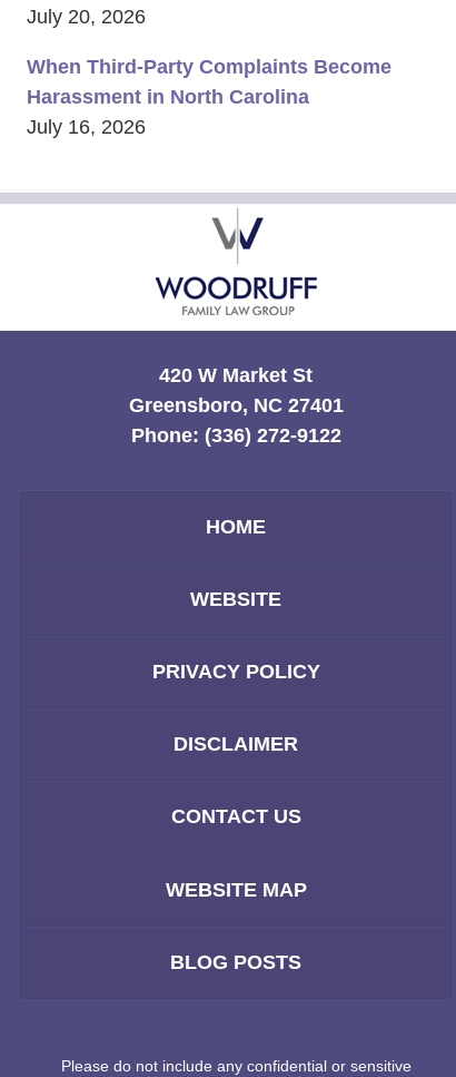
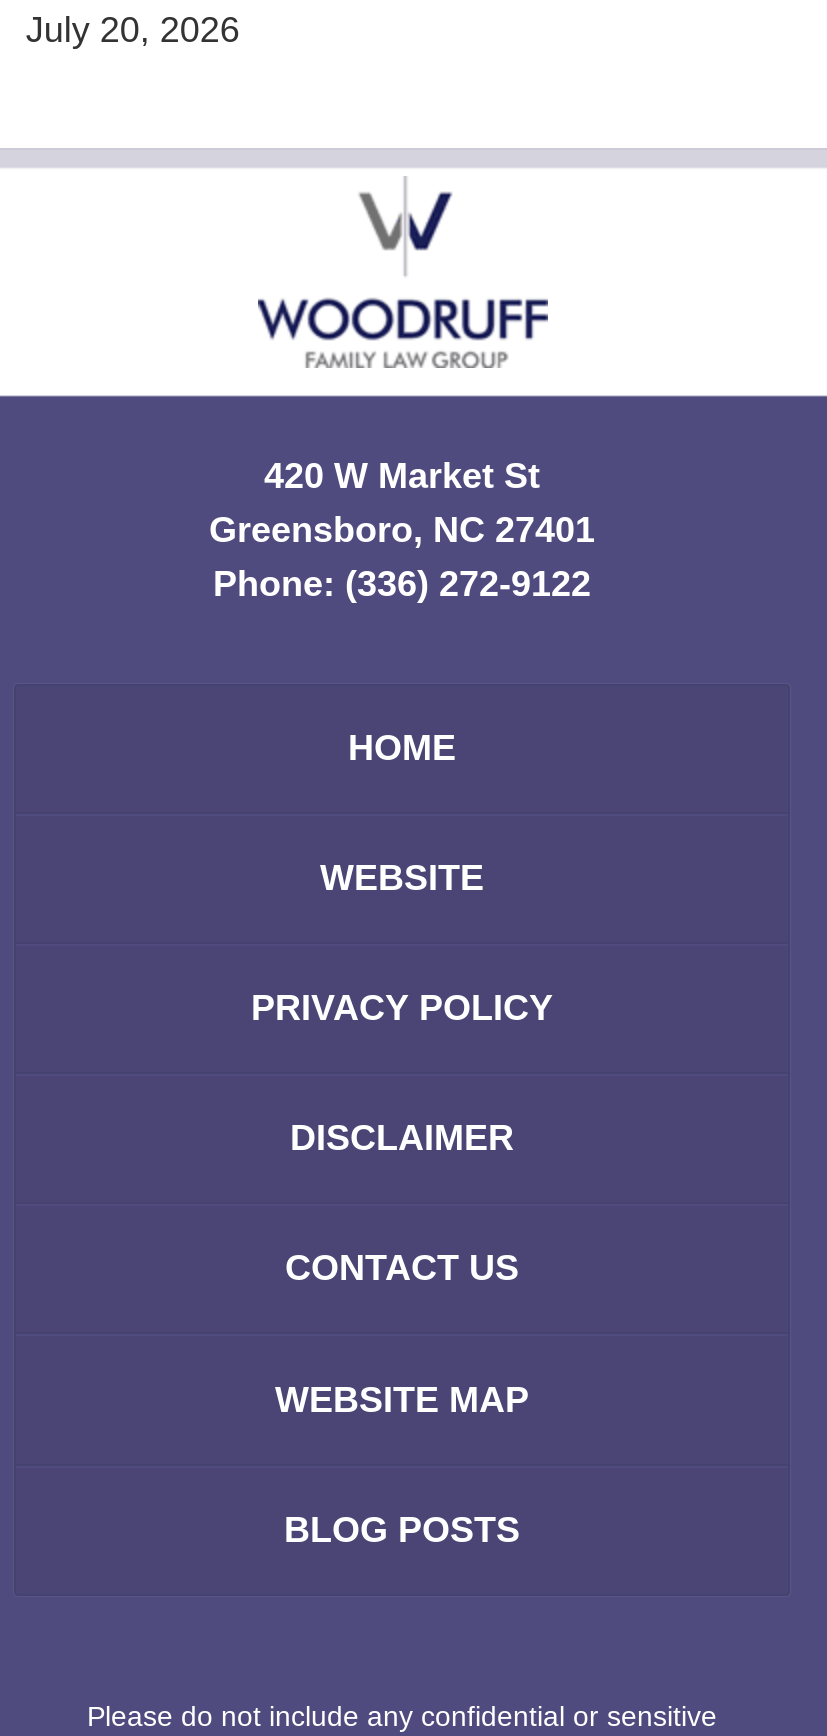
- When Third-Party Complaints Become
- Harassment in North Carolina
- July 16, 2026
